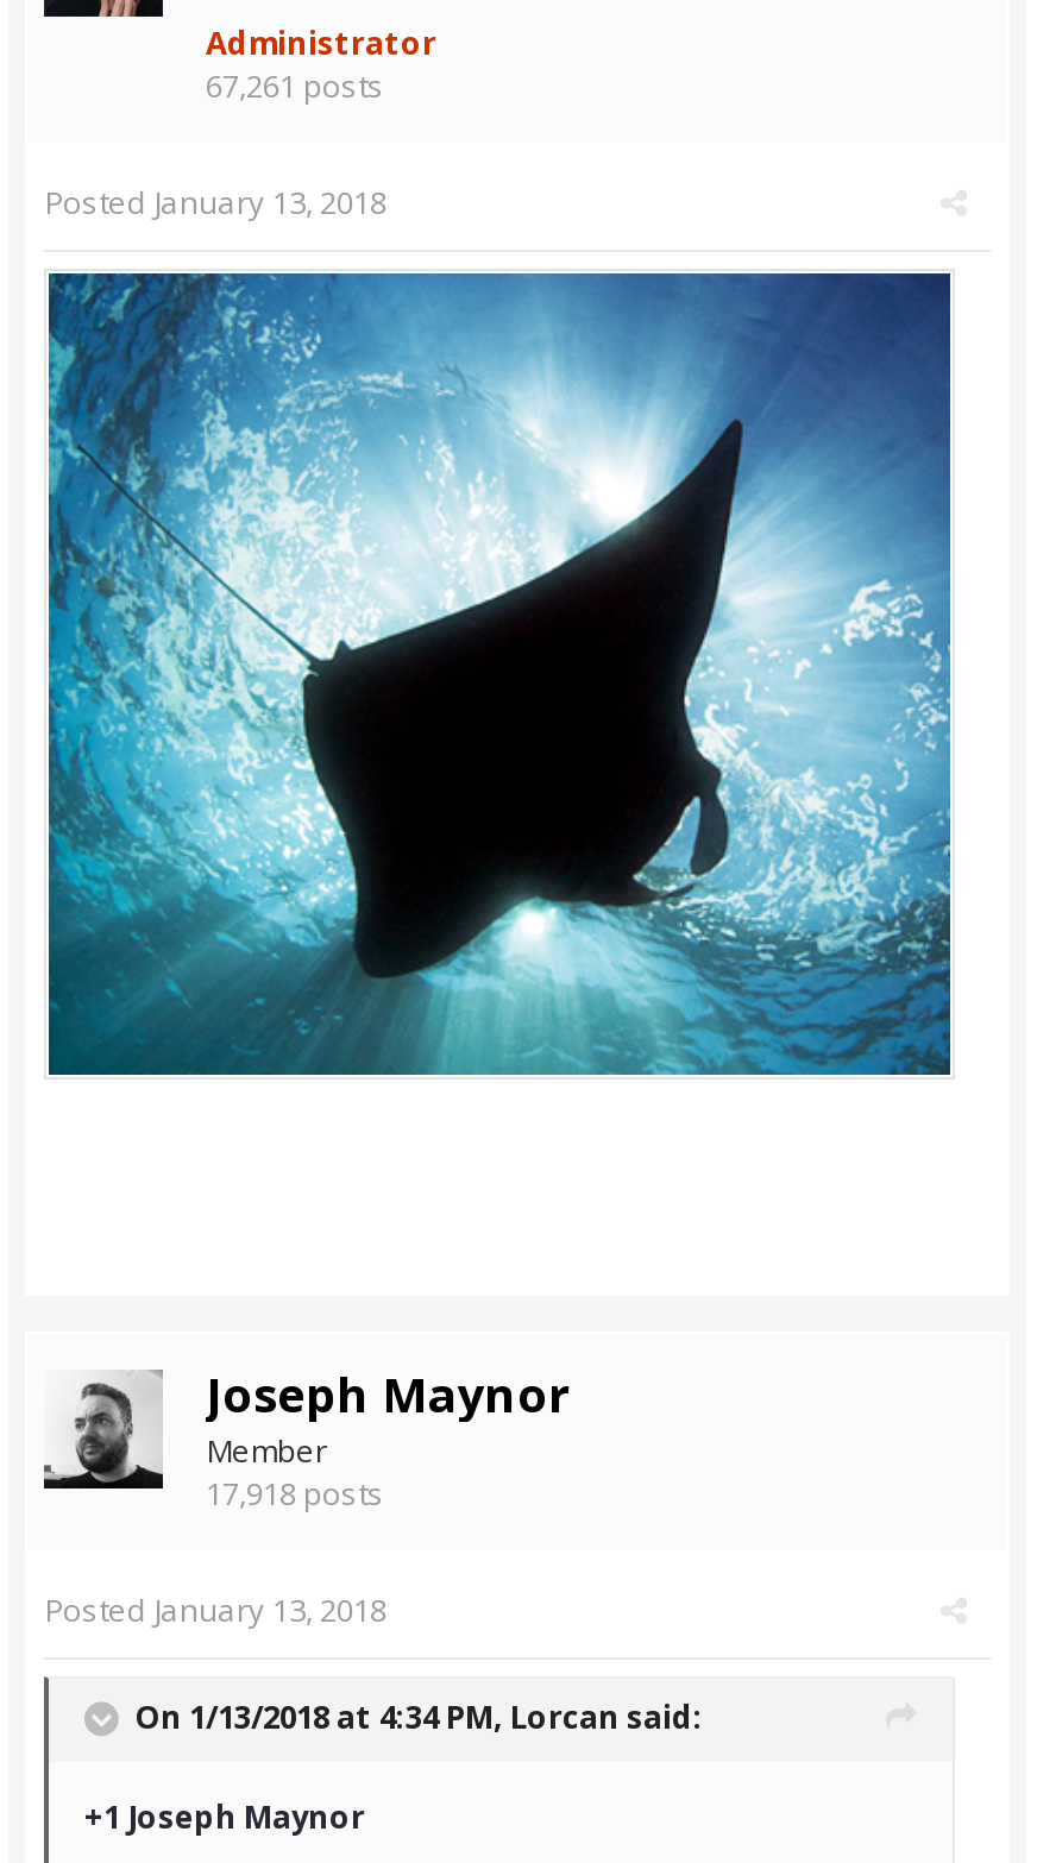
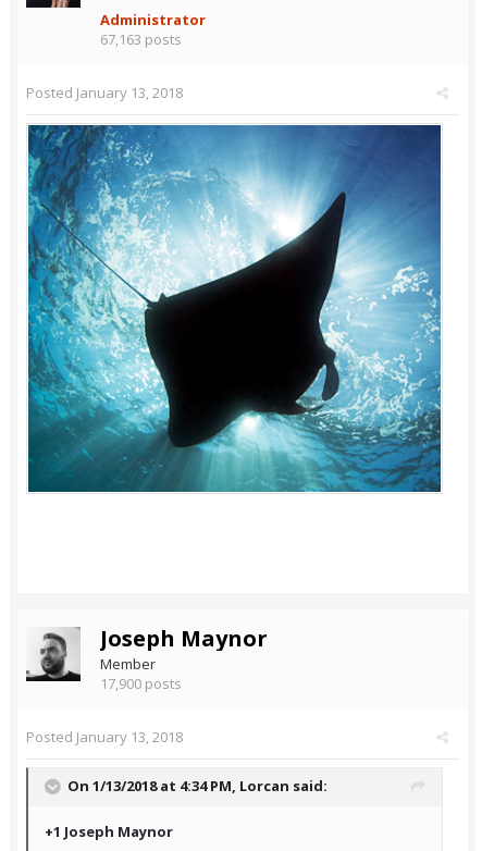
- 67,261 posts
+ 67,163 posts

- 17,918 posts
+ 17,900 posts
